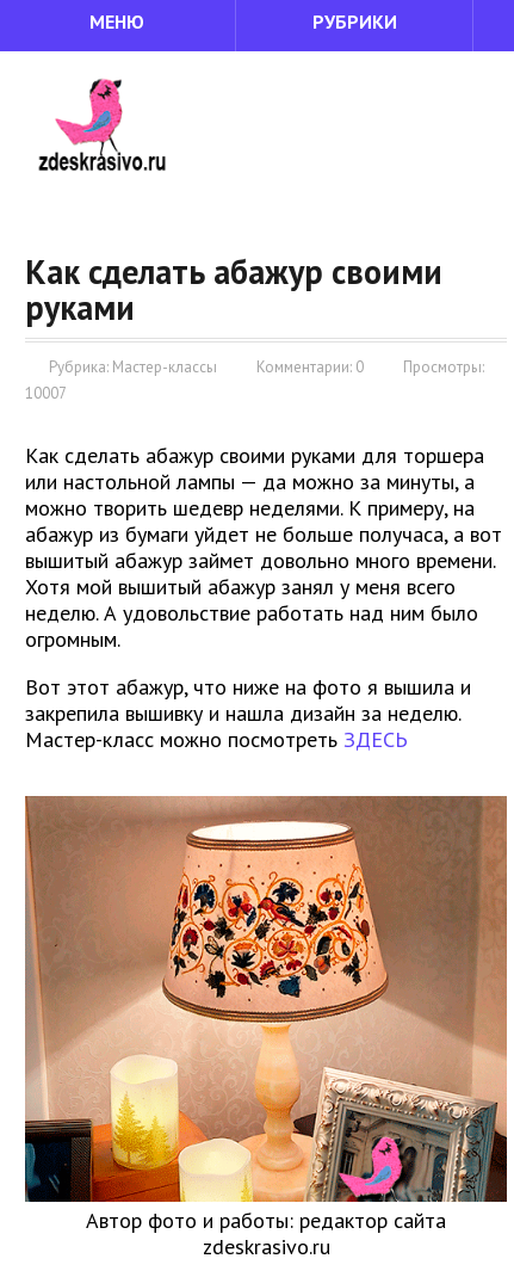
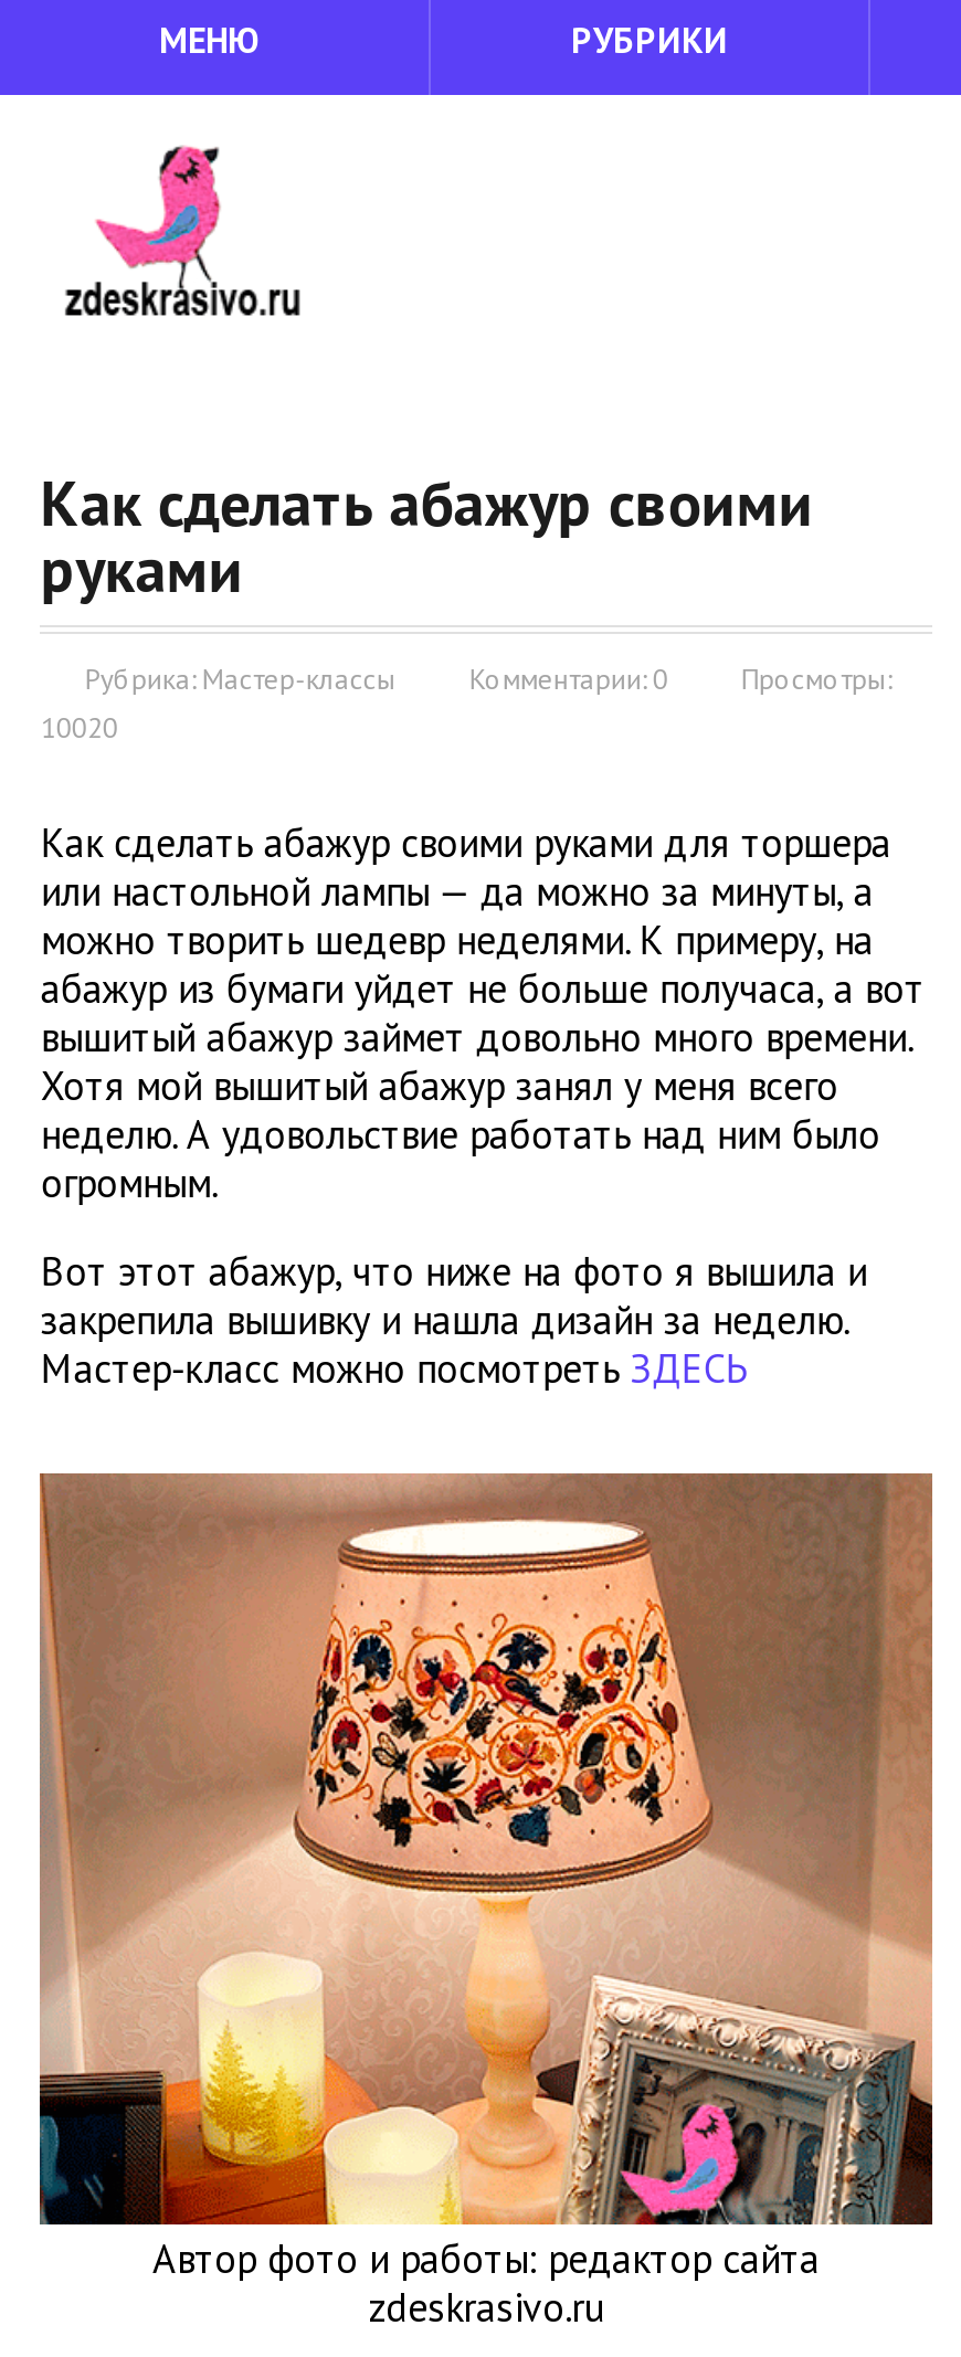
- 10007
+ 10020
